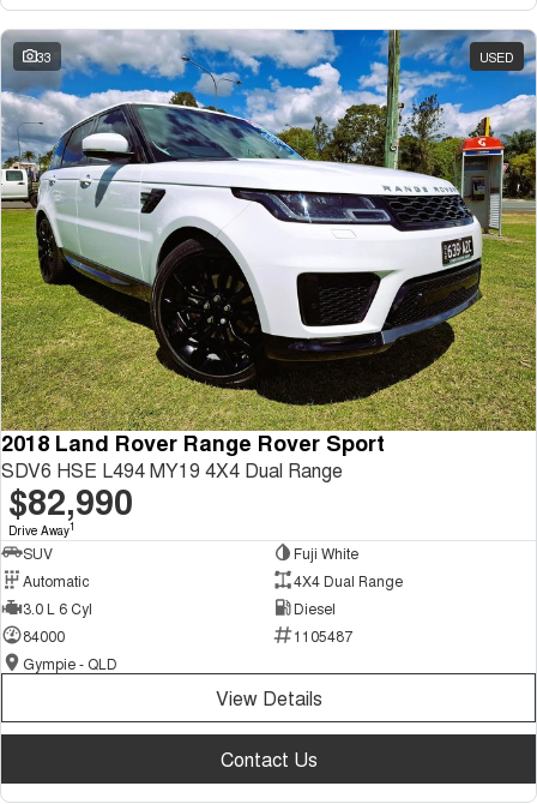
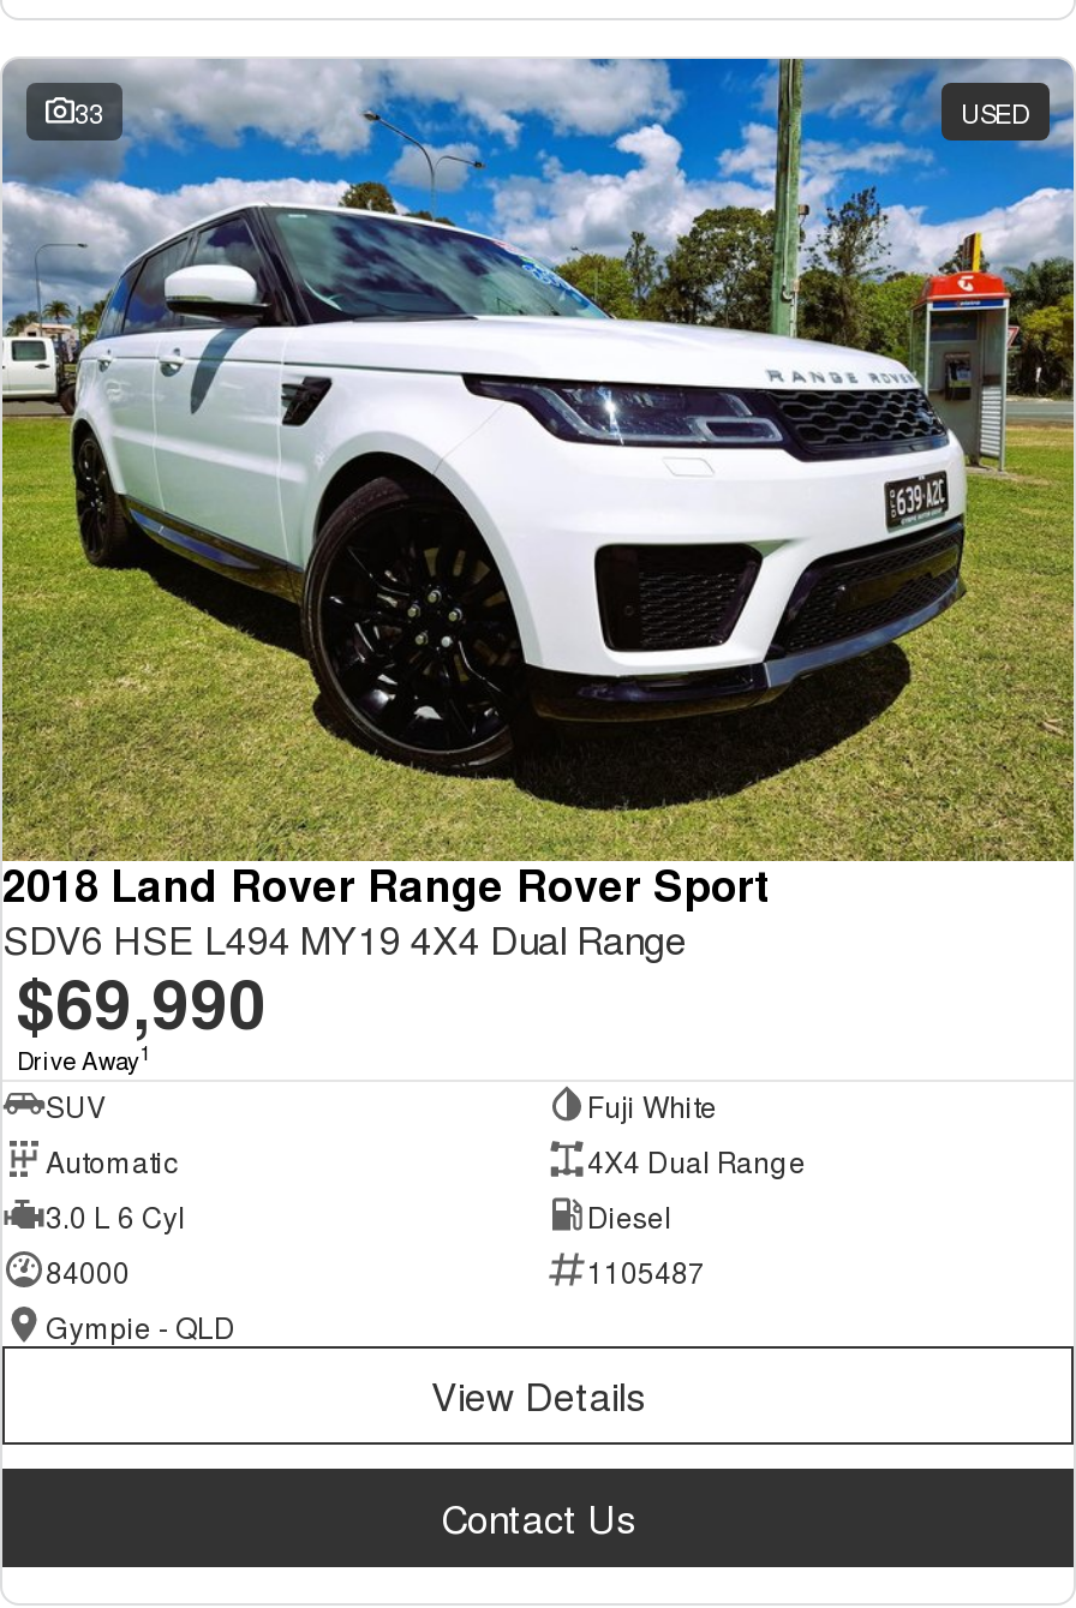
- $82,990
+ $69,990
